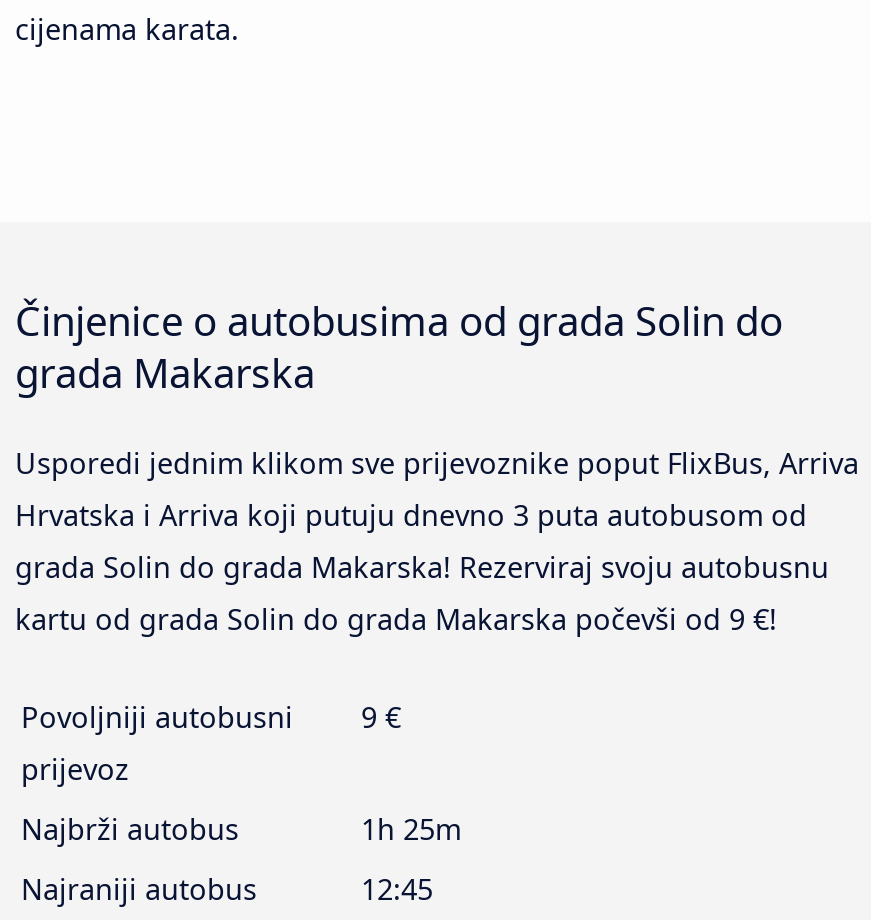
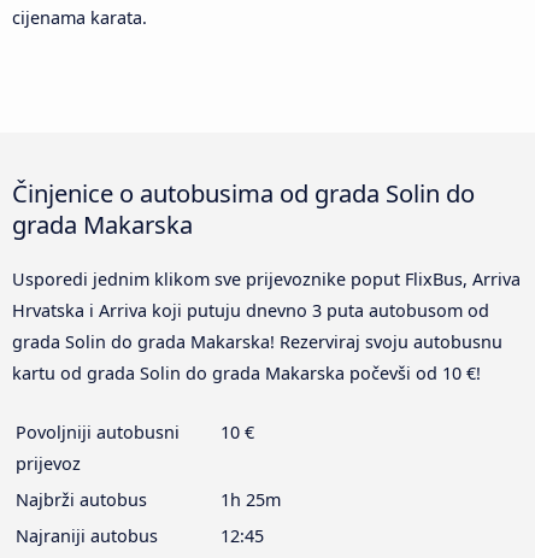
- kartu od grada Solin do grada Makarska počevši od 9 €!
+ kartu od grada Solin do grada Makarska počevši od 10 €!

- Povoljniji autobusni 9 €
+ Povoljniji autobusni 10 €
